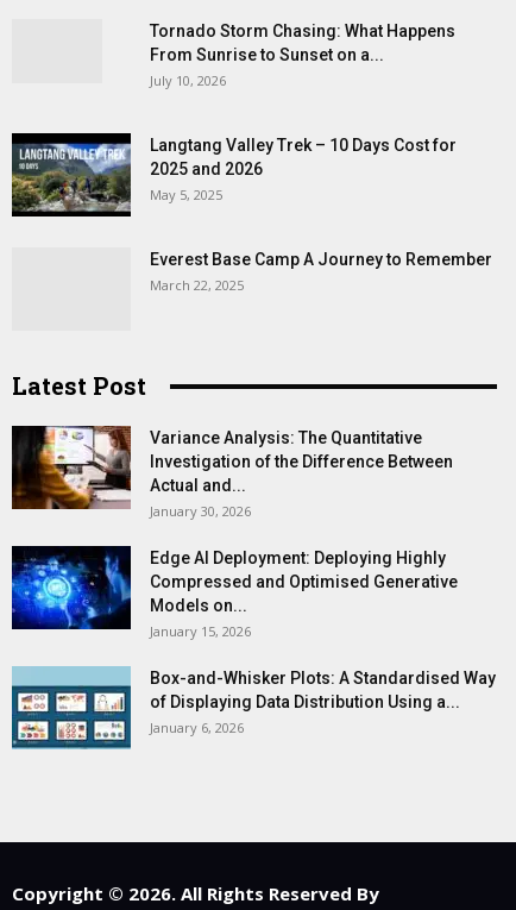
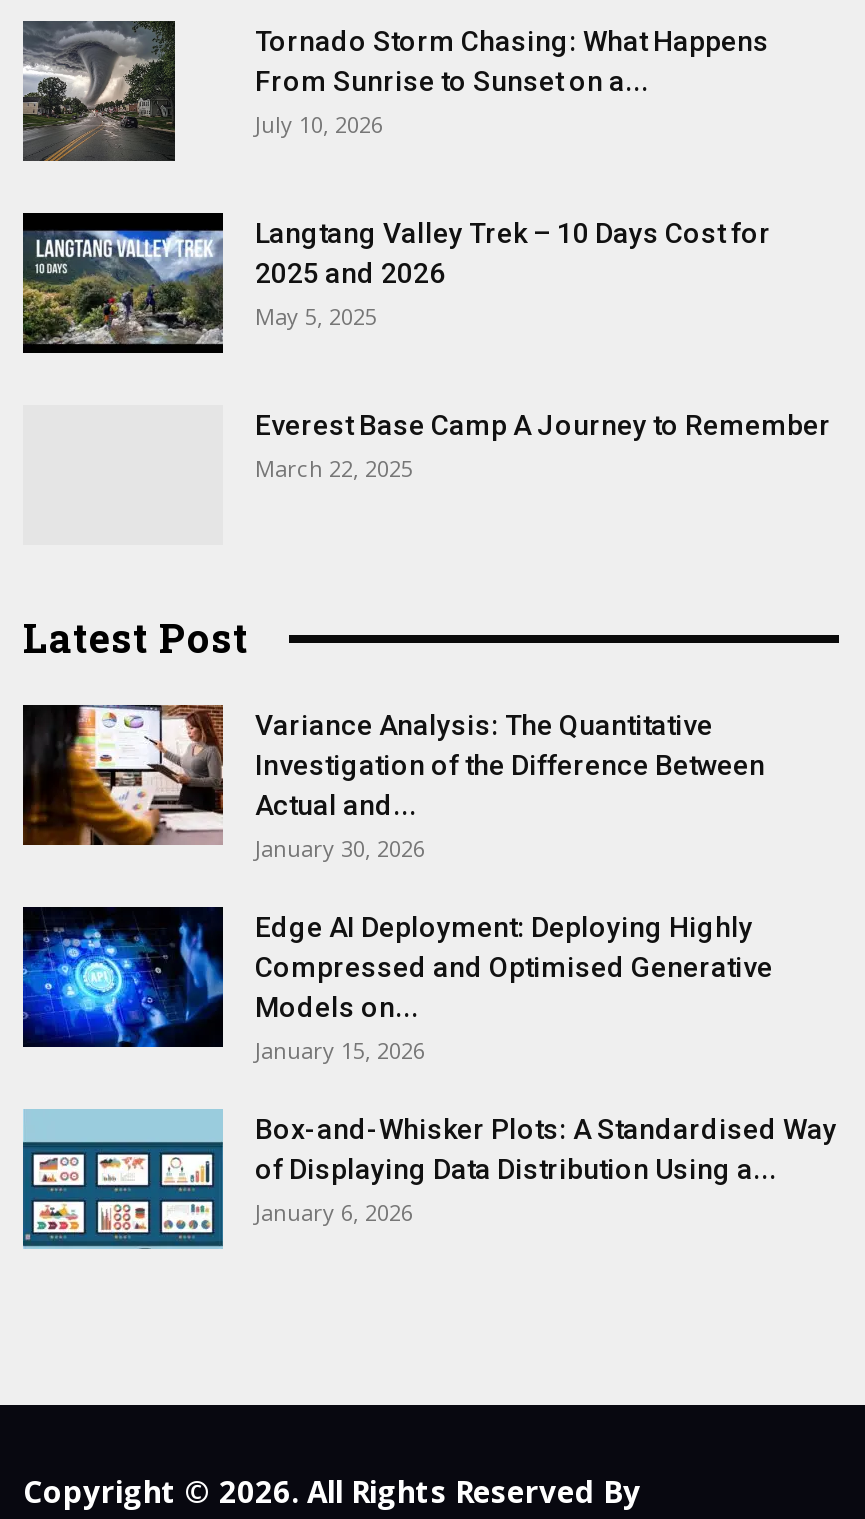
+ [image]
